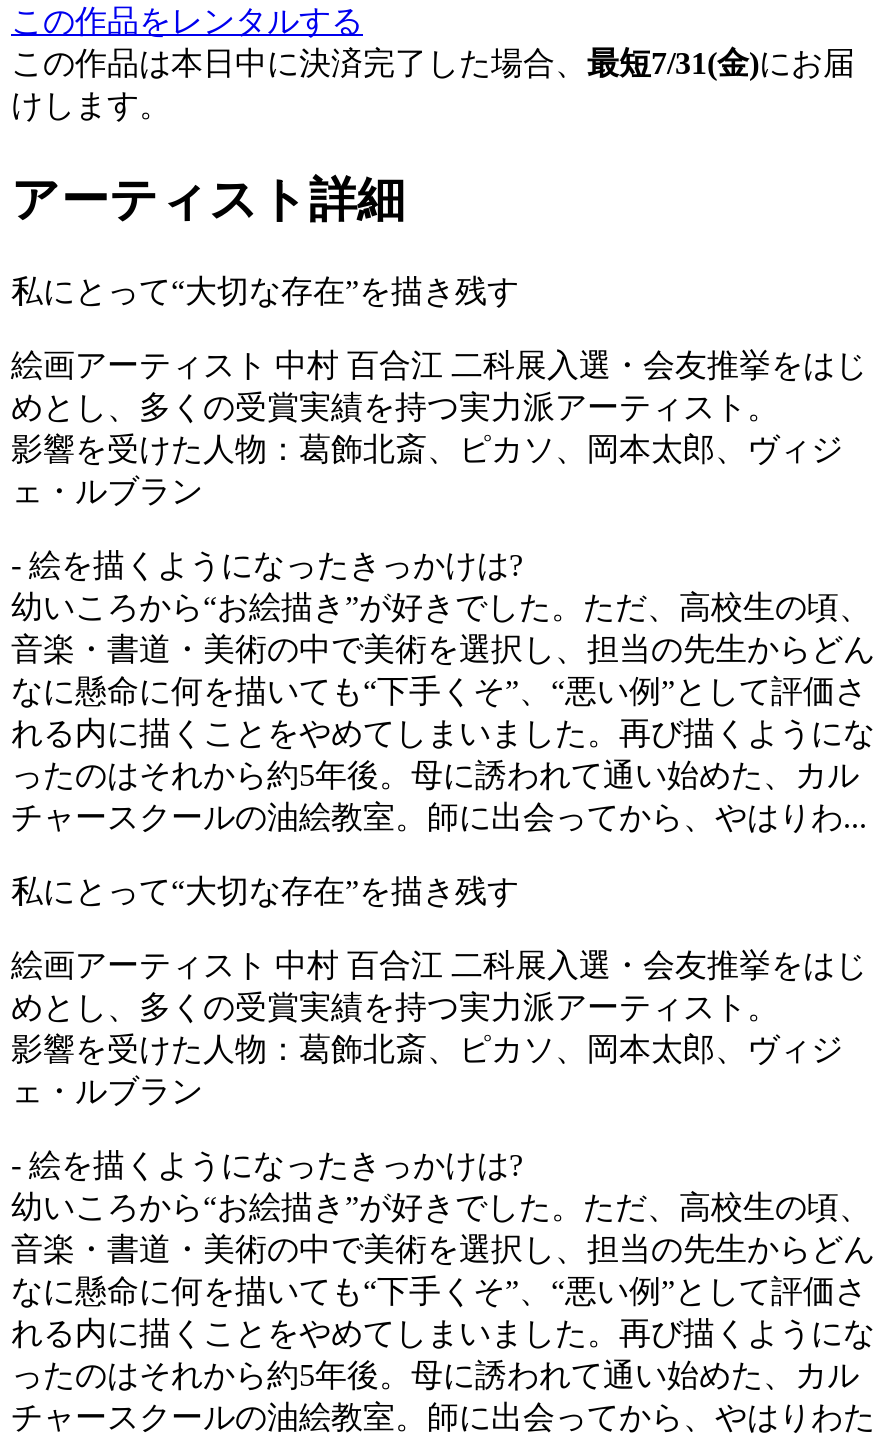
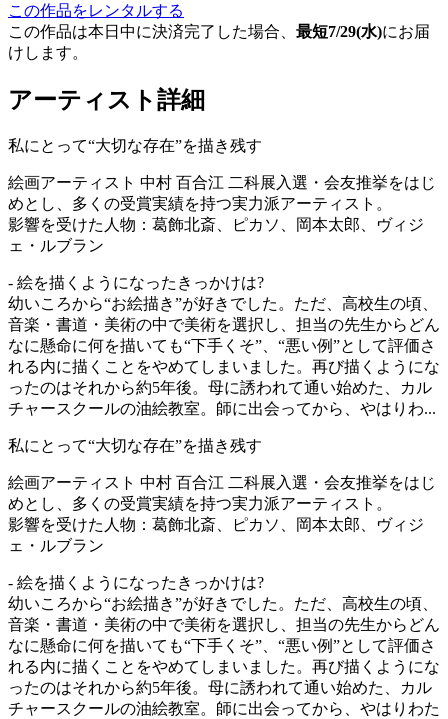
- この作品は本日中に決済完了した場合、最短7/31(金)にお届
+ この作品は本日中に決済完了した場合、最短7/29(水)にお届
